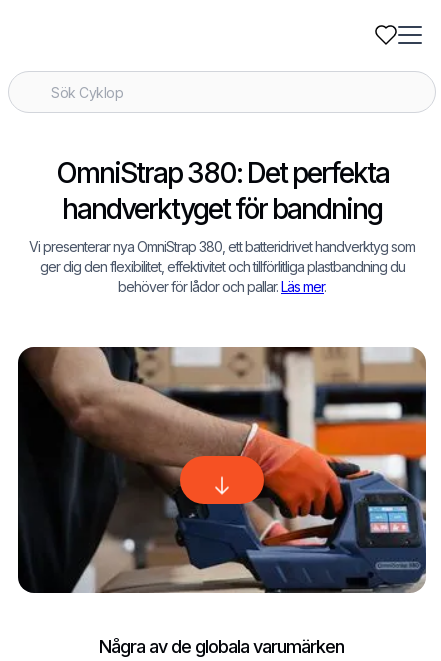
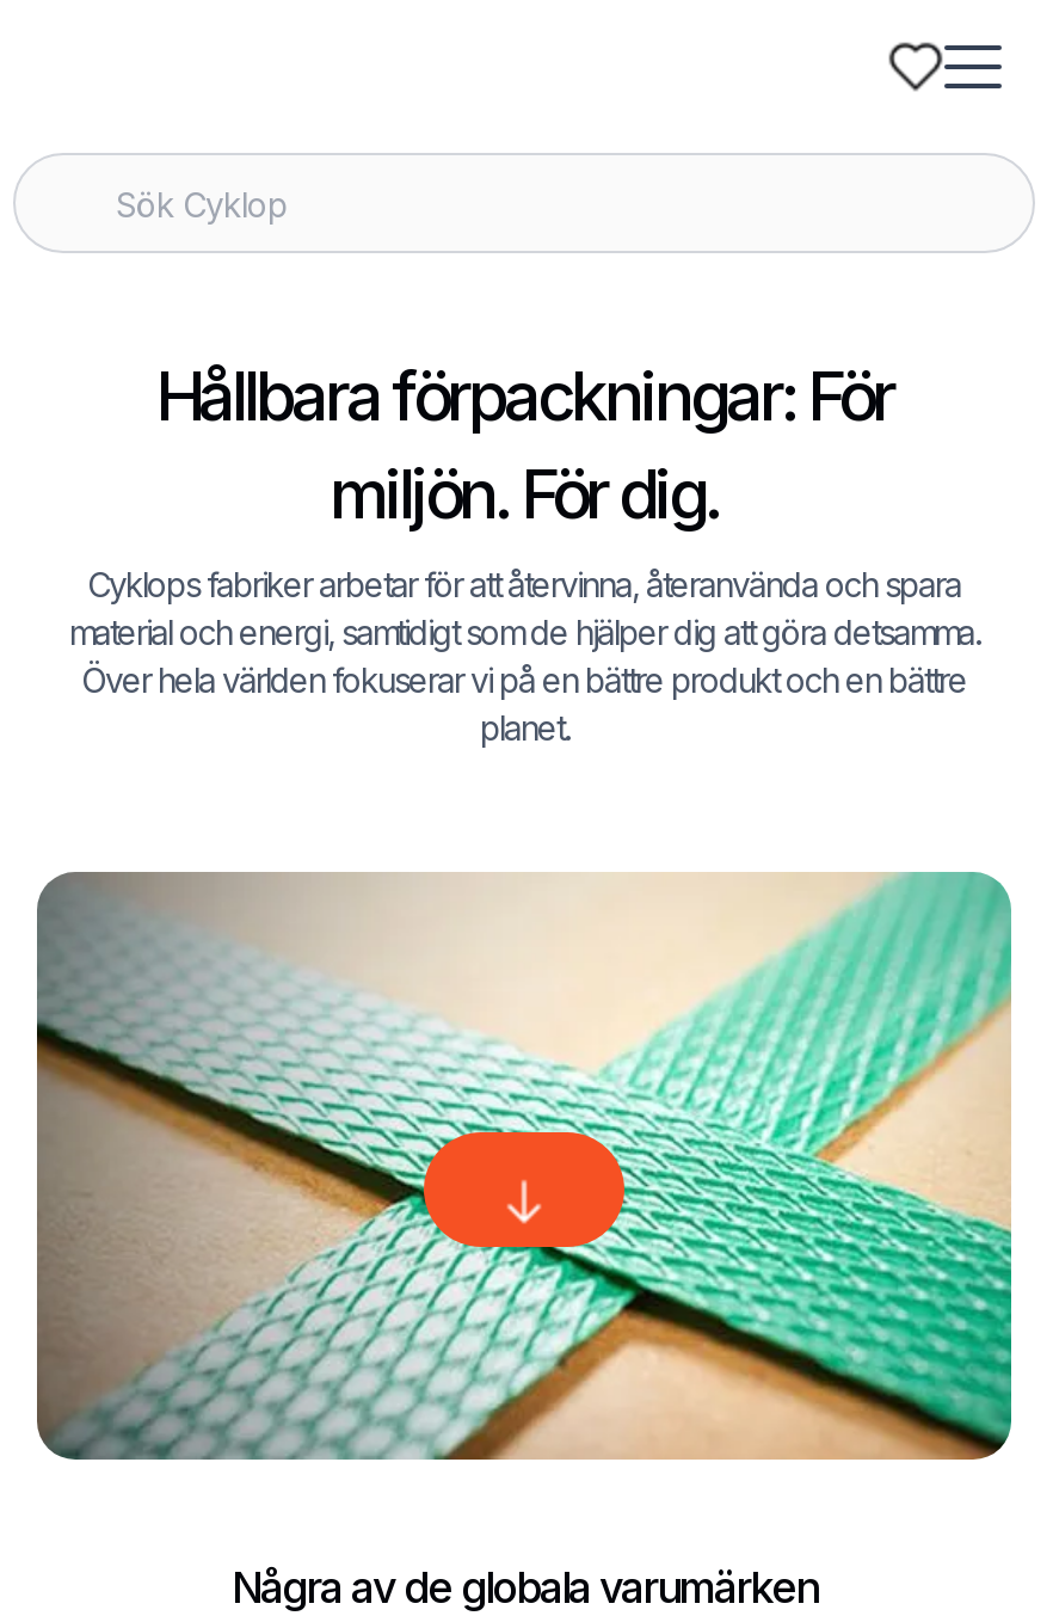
- OmniStrap 380: Det perfekta
- handverktyget för bandning
- Vi presenterar nya OmniStrap 380, ett batteridrivet handverktyg som
- ger dig den flexibilitet, effektivitet och tillförlitliga plastbandning du
- behöver för lådor och pallar. Läs mer
+ Hållbara förpackningar: För
+ miljön. För dig.
+ Cyklops fabriker arbetar för att återvinna, återanvända och spara
+ material och energi, samtidigt som de hjälper dig att göra detsamma.
+ Över hela världen fokuserar vi på en bättre produkt och en bättre
+ planet.

- [image]
+ [image]
